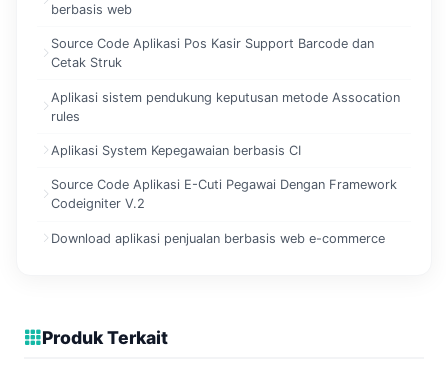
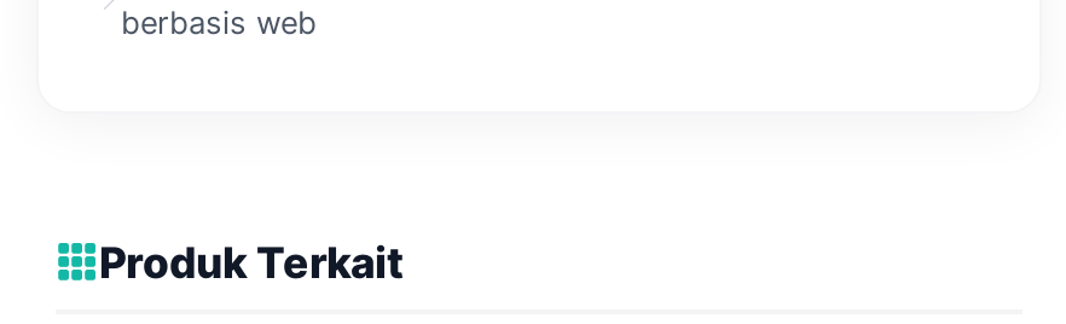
- Source Code Aplikasi Pos Kasir Support Barcode dan
- Cetak Struk
- Aplikasi sistem pendukung keputusan metode Assocation
- rules
- Aplikasi System Kepegawaian berbasis CI
- Source Code Aplikasi E-Cuti Pegawai Dengan Framework
- Codeigniter V.2
- Download aplikasi penjualan berbasis web e-commerce
